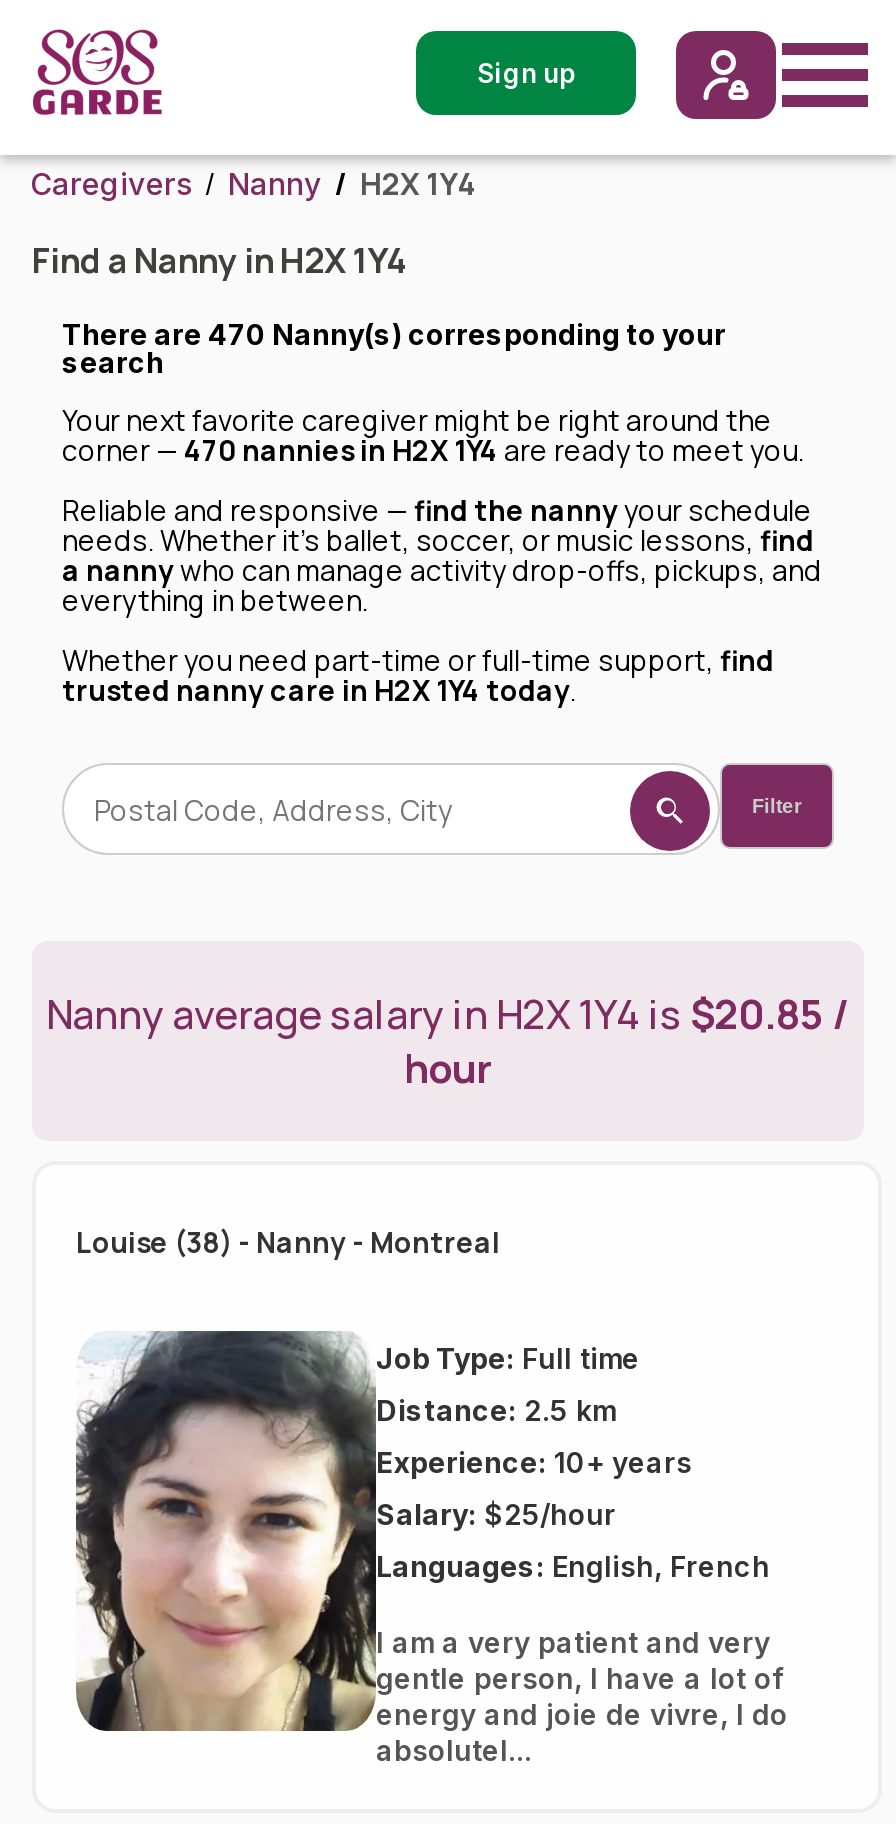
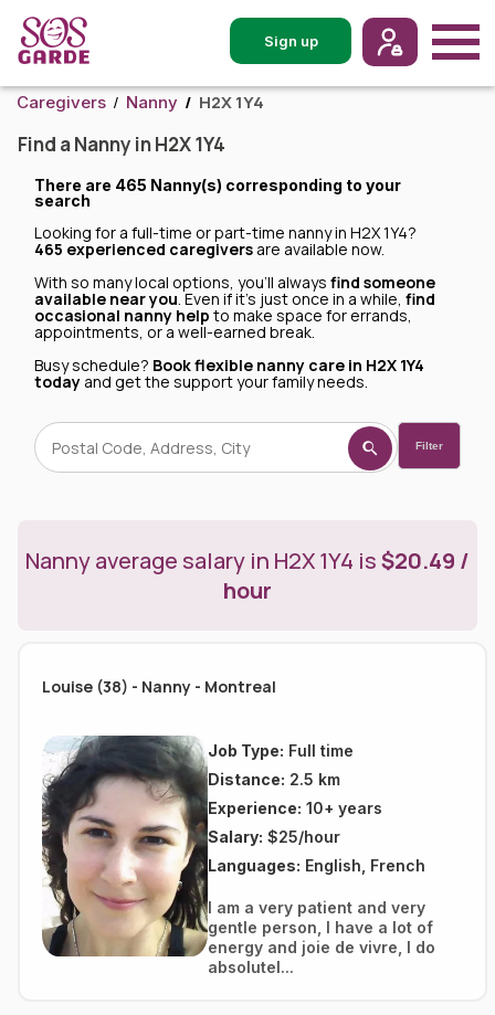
- [image]
+ [image]

- There are 470 Nanny(s) corresponding to your
+ There are 465 Nanny(s) corresponding to your

- Your next favorite caregiver might be right around the
- corner —470 nannies in H2X 1Y4are ready to meet you.
+ Looking for a full-time or part-time nanny in H2X 1Y4?
+ 465 experienced caregiversare available now.

- Reliable and responsive — find the nannyyour schedule
- needs. Whether it’s ballet, soccer, or music lessons, find
- a nannywho can manage activity drop-offs, pickups, and
- everything in between.
+ With so many local options, you’ll always find someone
+ available near you. Even if it’s just once in a while,find
+ occasional nanny helpto make space for errands,
+ appointments, or a well-earned break.

- Whether you need part-time or full-time support, find
- trusted nanny care in H2X 1Y4 today.
+ Busy schedule? Book flexible nanny care in H2X 1Y4
+ todayand get the support your family needs.

- Nanny average salary in H2X 1Y4 is $20.85 /
+ Nanny average salary in H2X 1Y4 is $20.49 /
